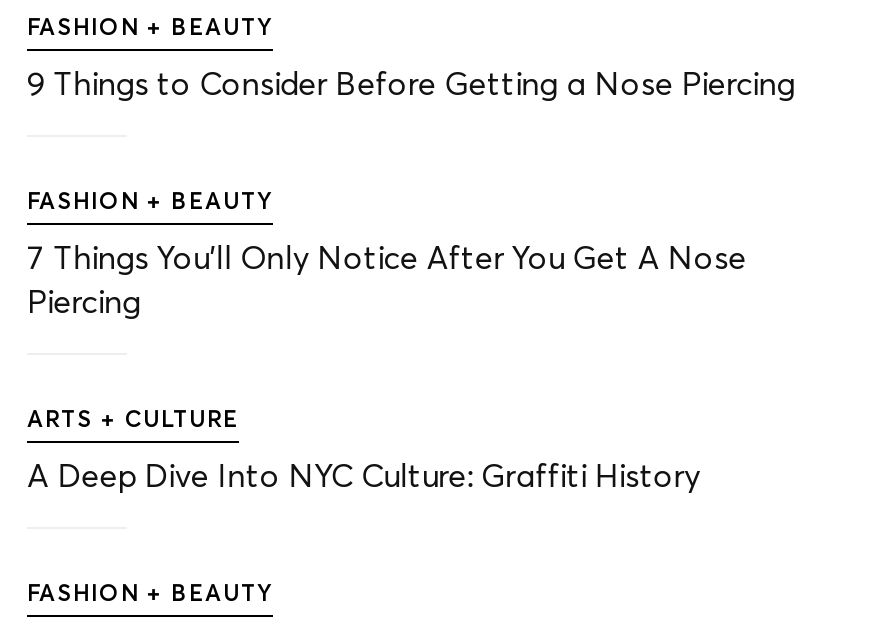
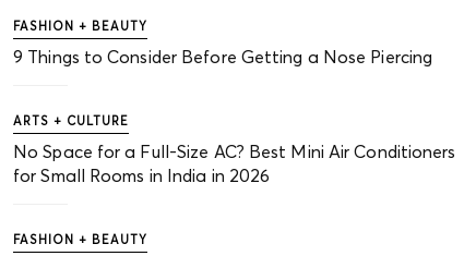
- FASHION + BEAUTY
- 7 Things You’ll Only Notice After You Get A Nose
- Piercing

moved up: ARTS + CULTURE

- A Deep Dive Into NYC Culture: Graffiti History
+ No Space for a Full-Size AC? Best Mini Air Conditioners
+ for Small Rooms in India in 2026
